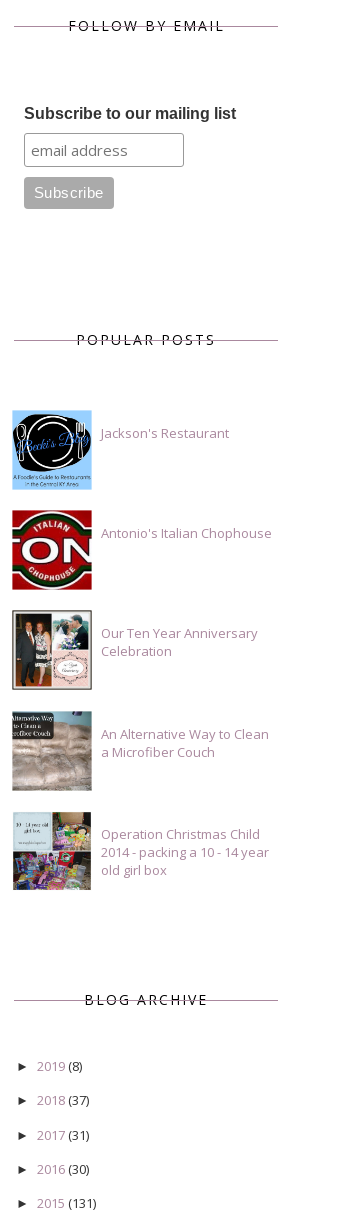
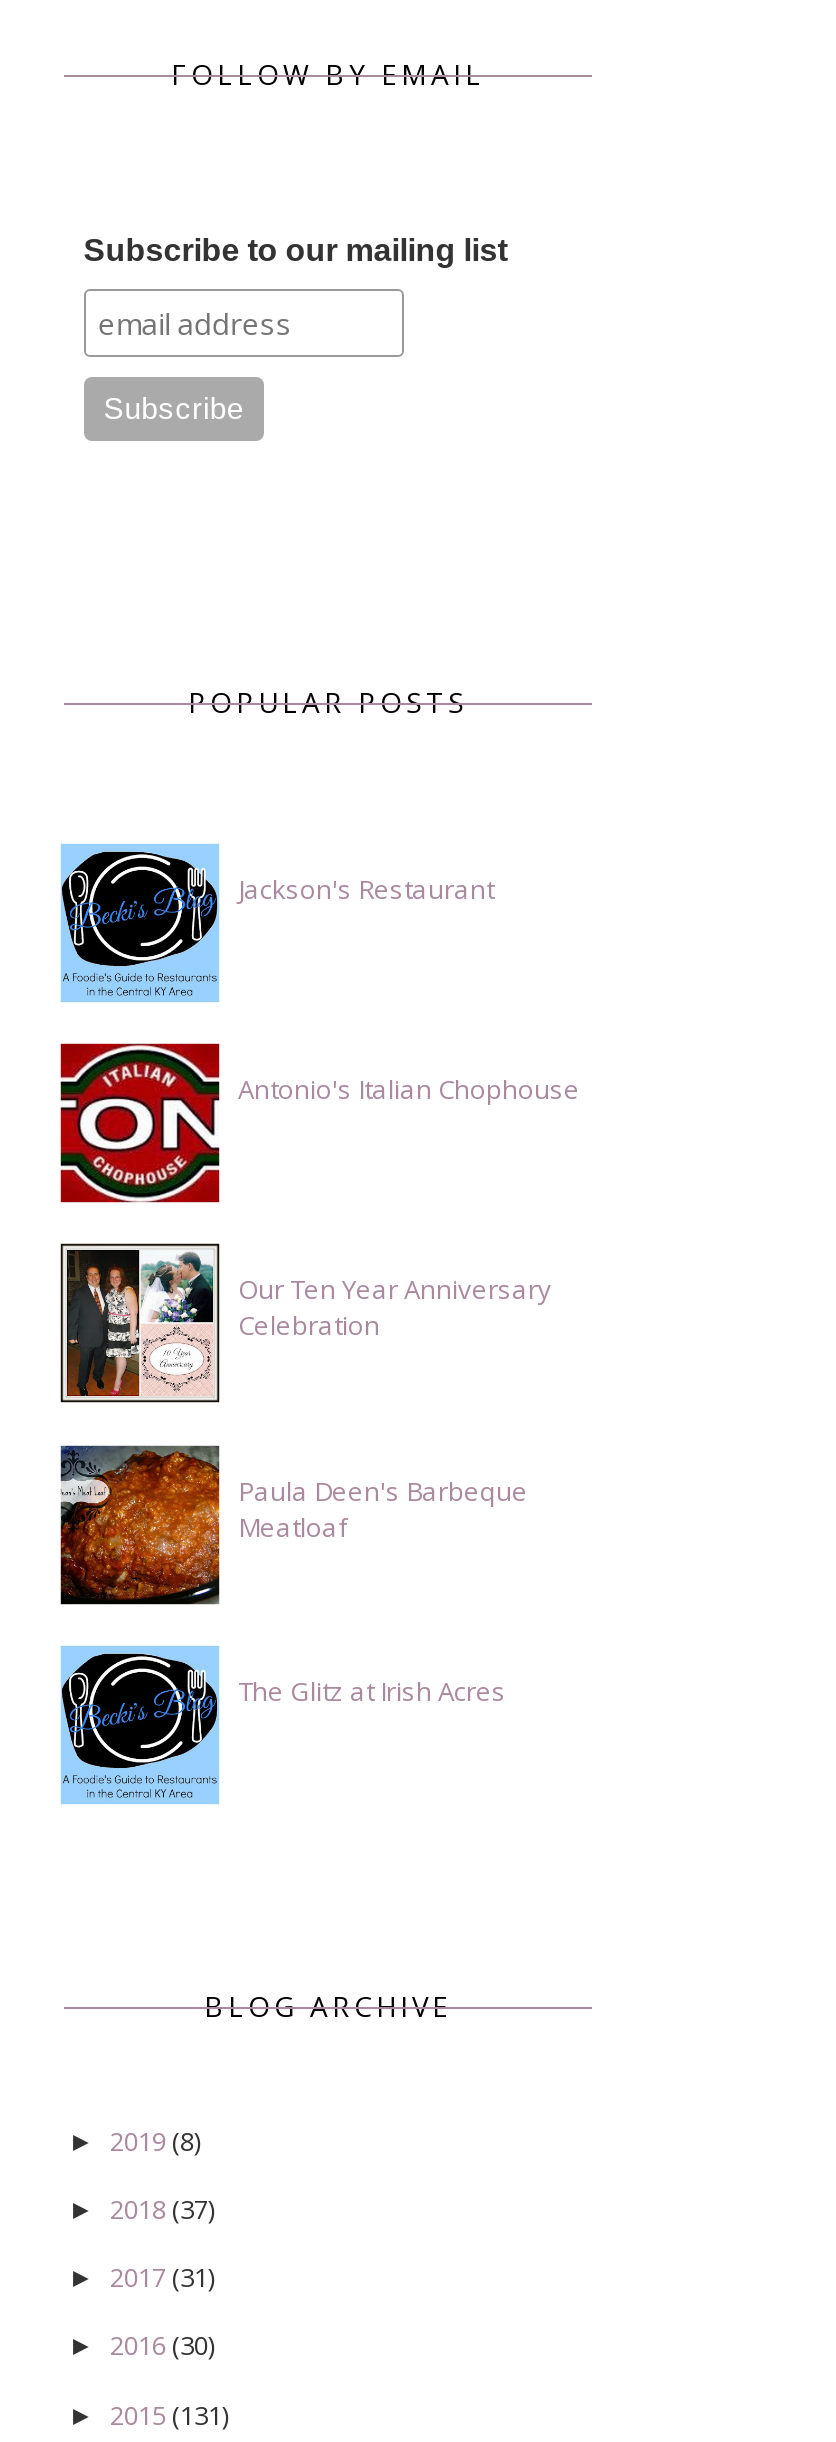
- [image]
- An Alternative Way to Clean
- a Microfiber Couch
+ [image]
+ Paula Deen's Barbeque
+ Meatloaf

- [image]
- Operation Christmas Child
- 2014 - packing a 10 - 14 year
- old girl box
+ [image]
+ The Glitz at Irish Acres
